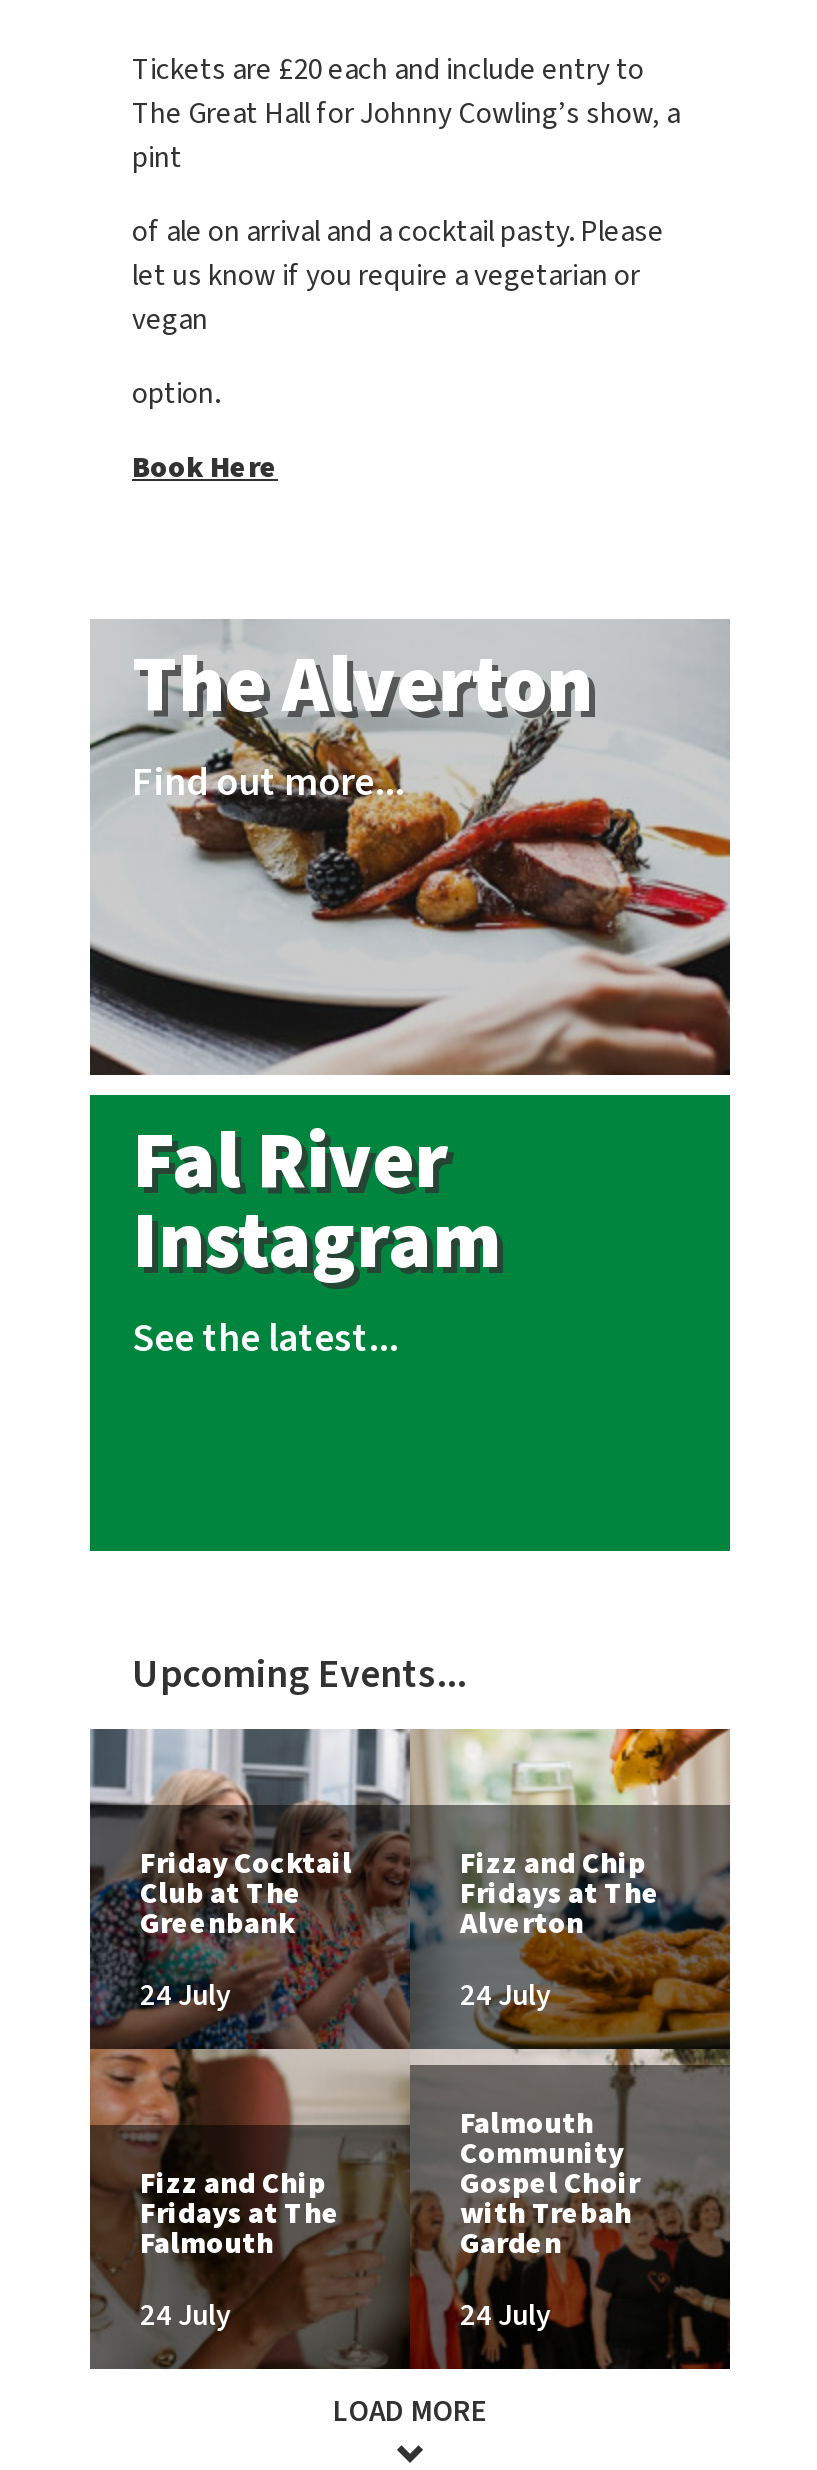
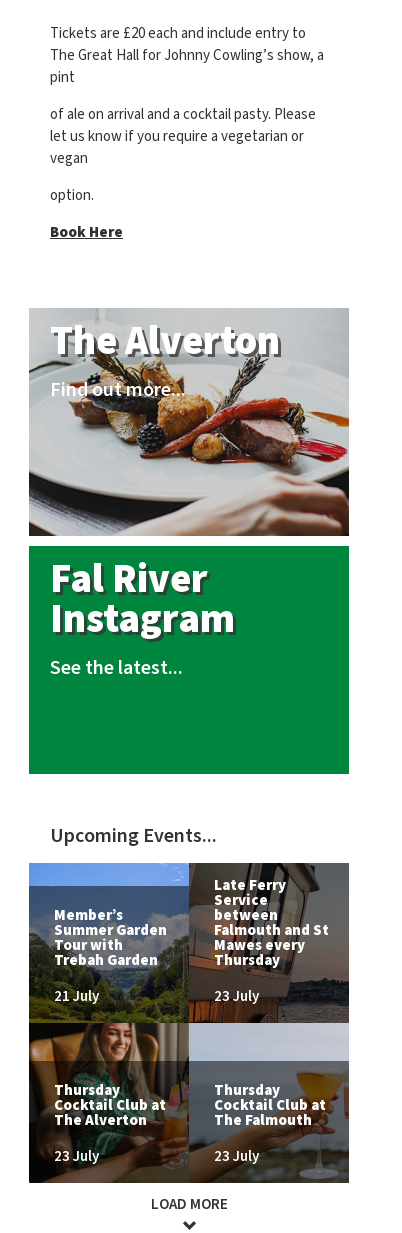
- [image]
- Friday Cocktail
- Club at The
- Greenbank
+ [image]
+ Member’s
+ Summer Garden
+ Tour with
+ Trebah Garden

- Fizz and Chip
- Fridays at The
- Alverton
+ Late Ferry
+ Service
+ between
+ Falmouth and St
+ Mawes every
+ Thursday

- 24 July
+ 21 July

- 24 July
+ 23 July

- Falmouth
- Community
- Gospel Choir
- with Trebah
- Garden
+ Thursday
+ Cocktail Club at
+ The Falmouth

- Fizz and Chip
- Fridays at The
- Falmouth
+ Thursday
+ Cocktail Club at
+ The Alverton

- 24 July
+ 23 July

- 24 July
+ 23 July
